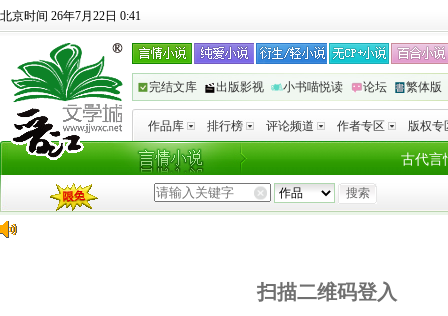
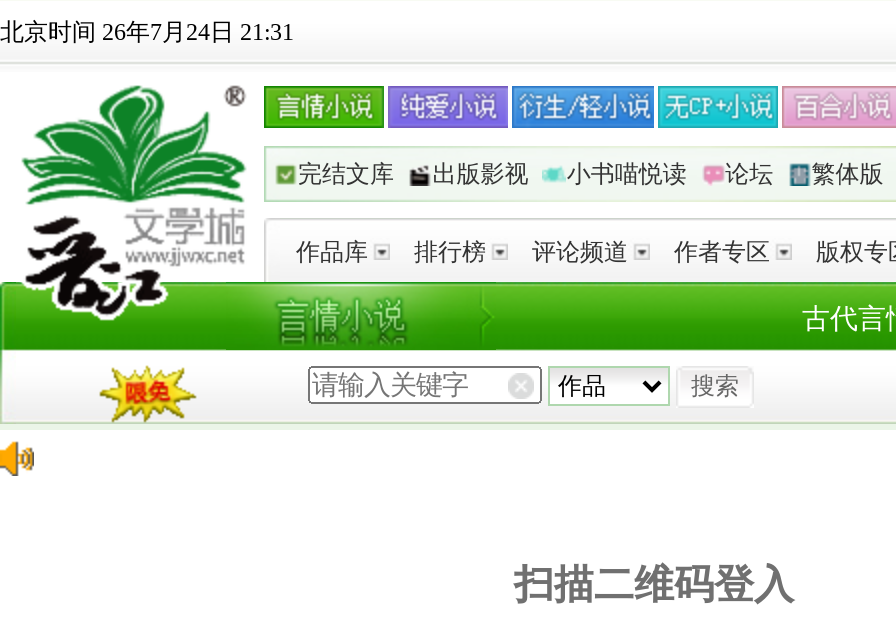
- 北京时间 26年7月22日 0:41
+ 北京时间 26年7月24日 21:31
